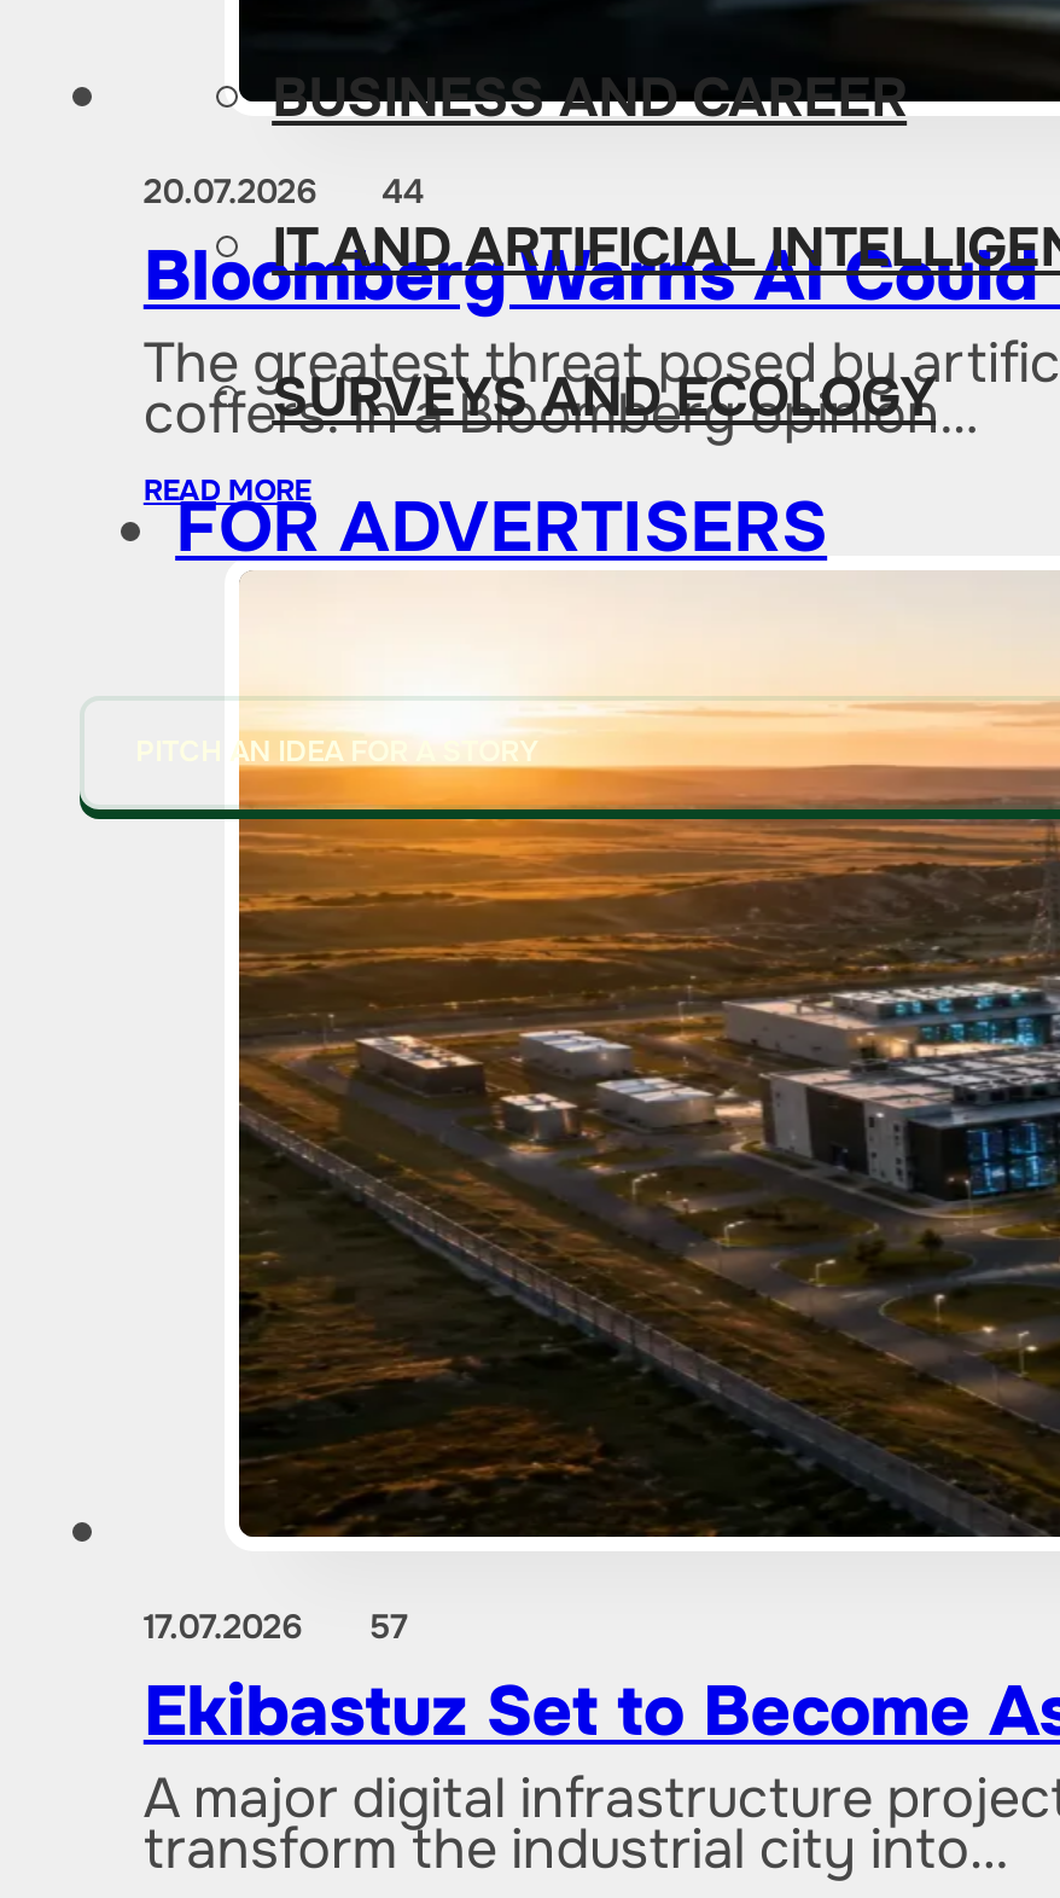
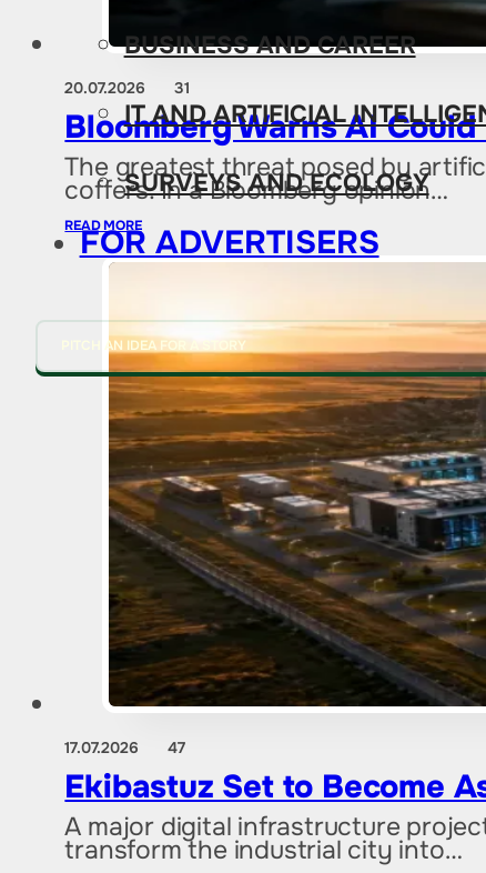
- 20.07.2026 44
+ 20.07.2026 31

- 17.07.2026 57
+ 17.07.2026 47
